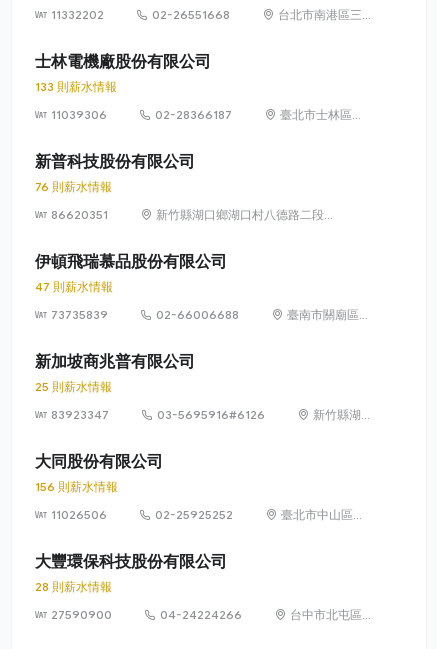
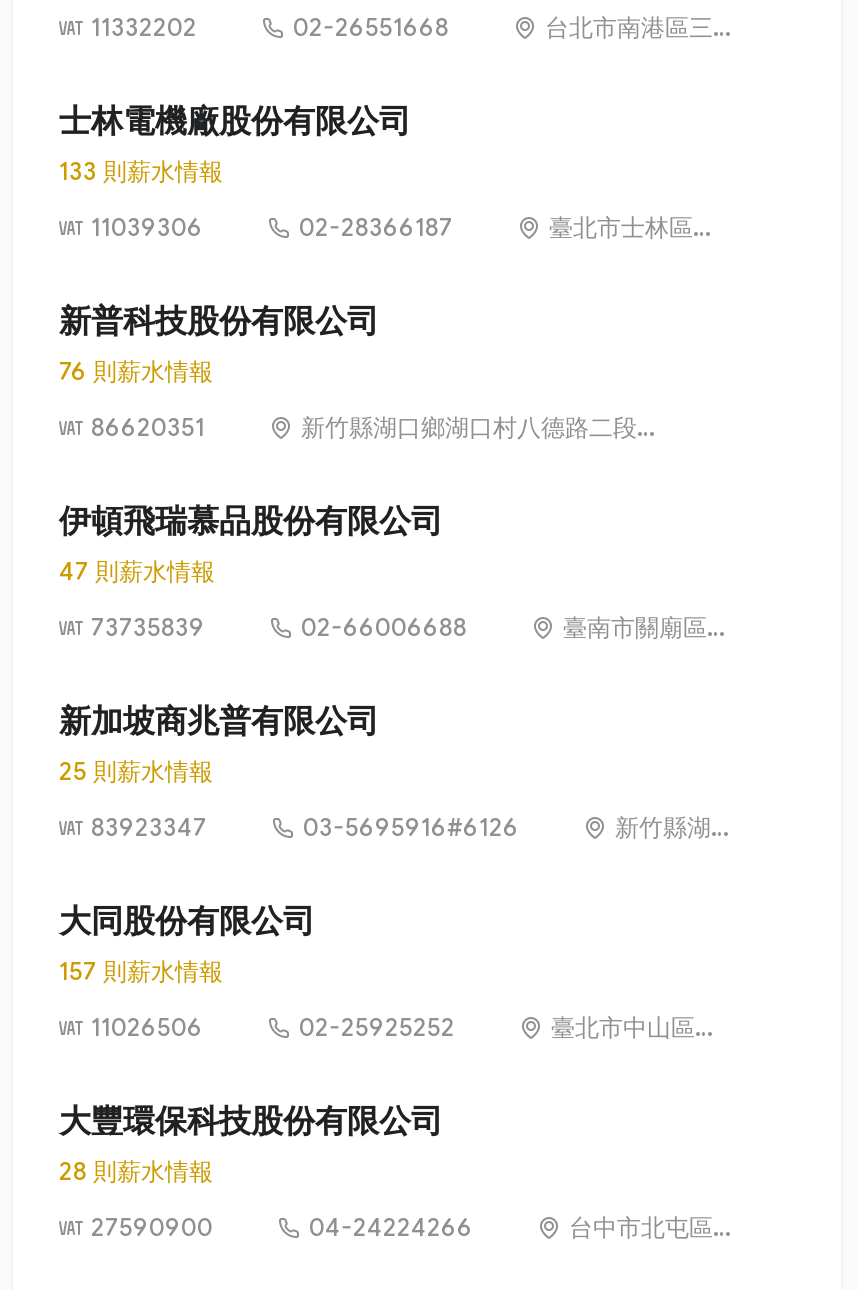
- 156 則薪水情報
+ 157 則薪水情報
